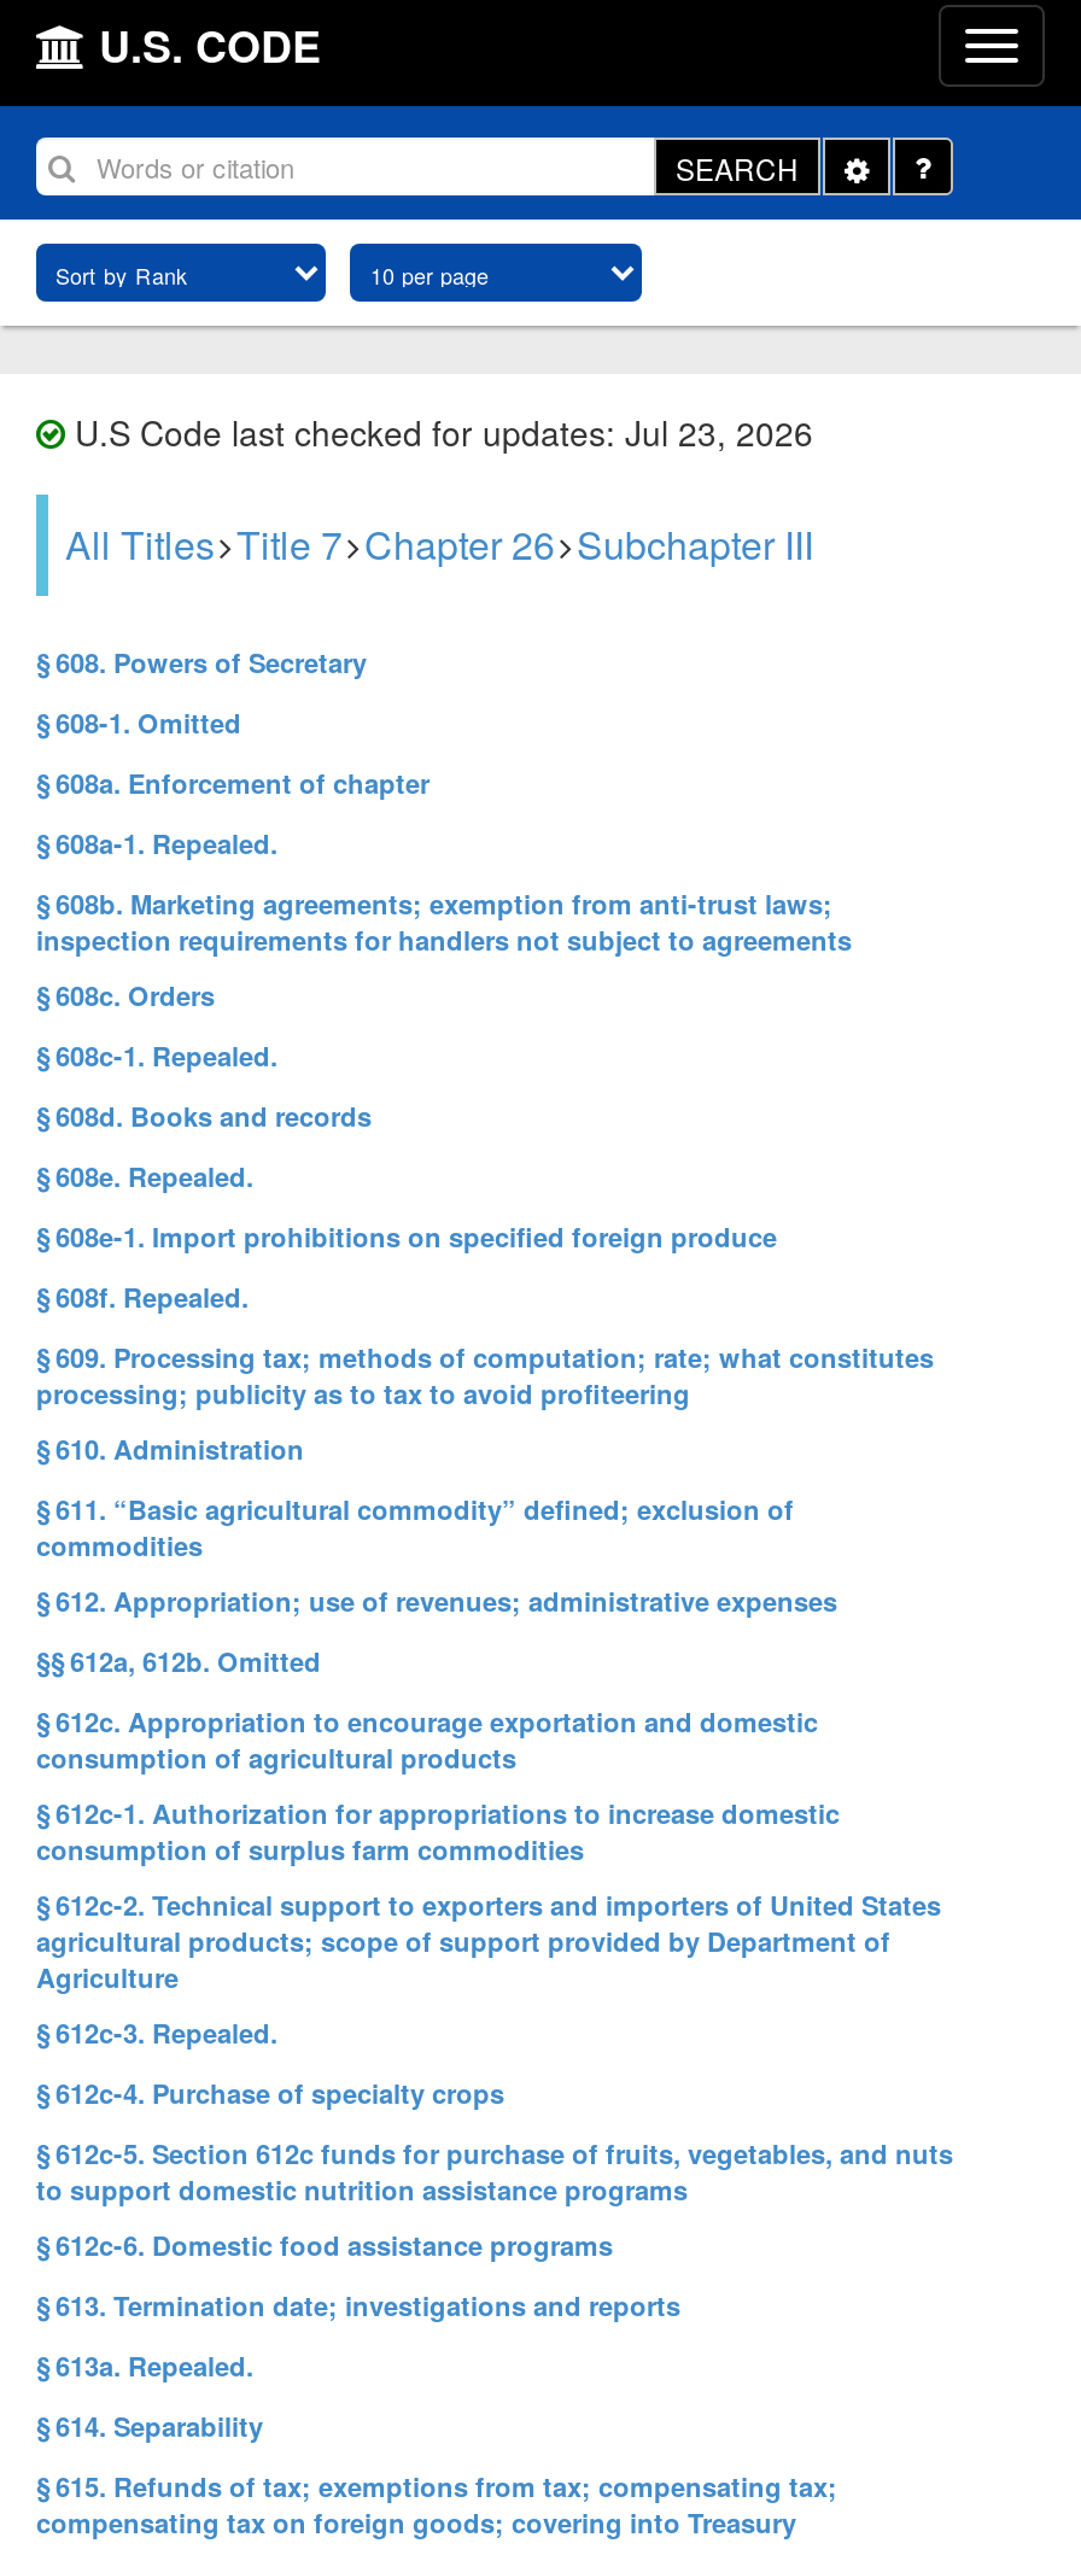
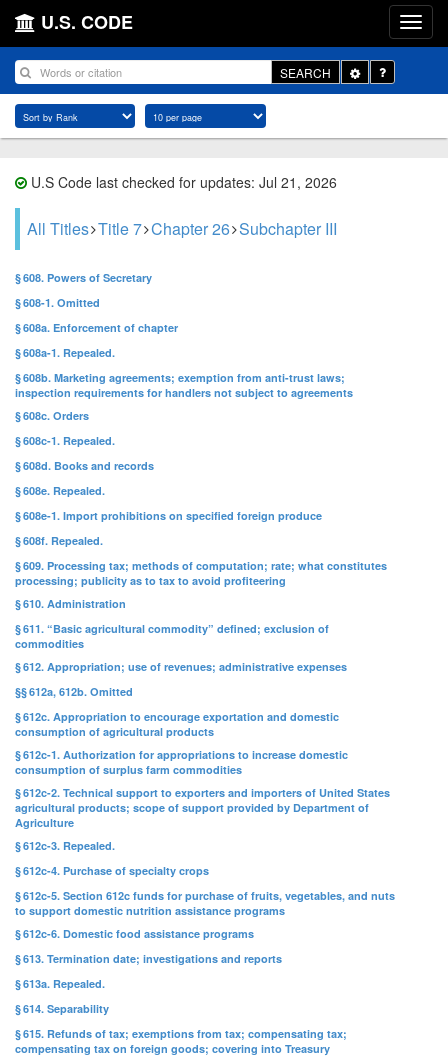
- U.S Code last checked for updates: Jul 23, 2026
+ U.S Code last checked for updates: Jul 21, 2026
